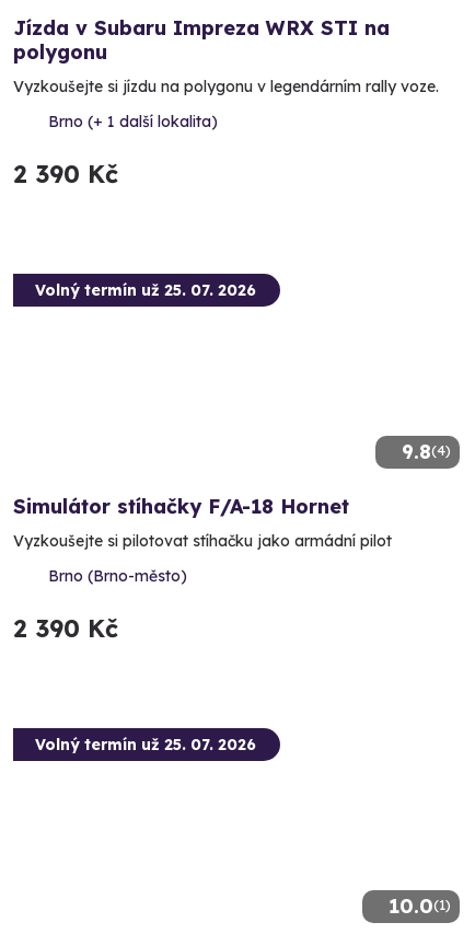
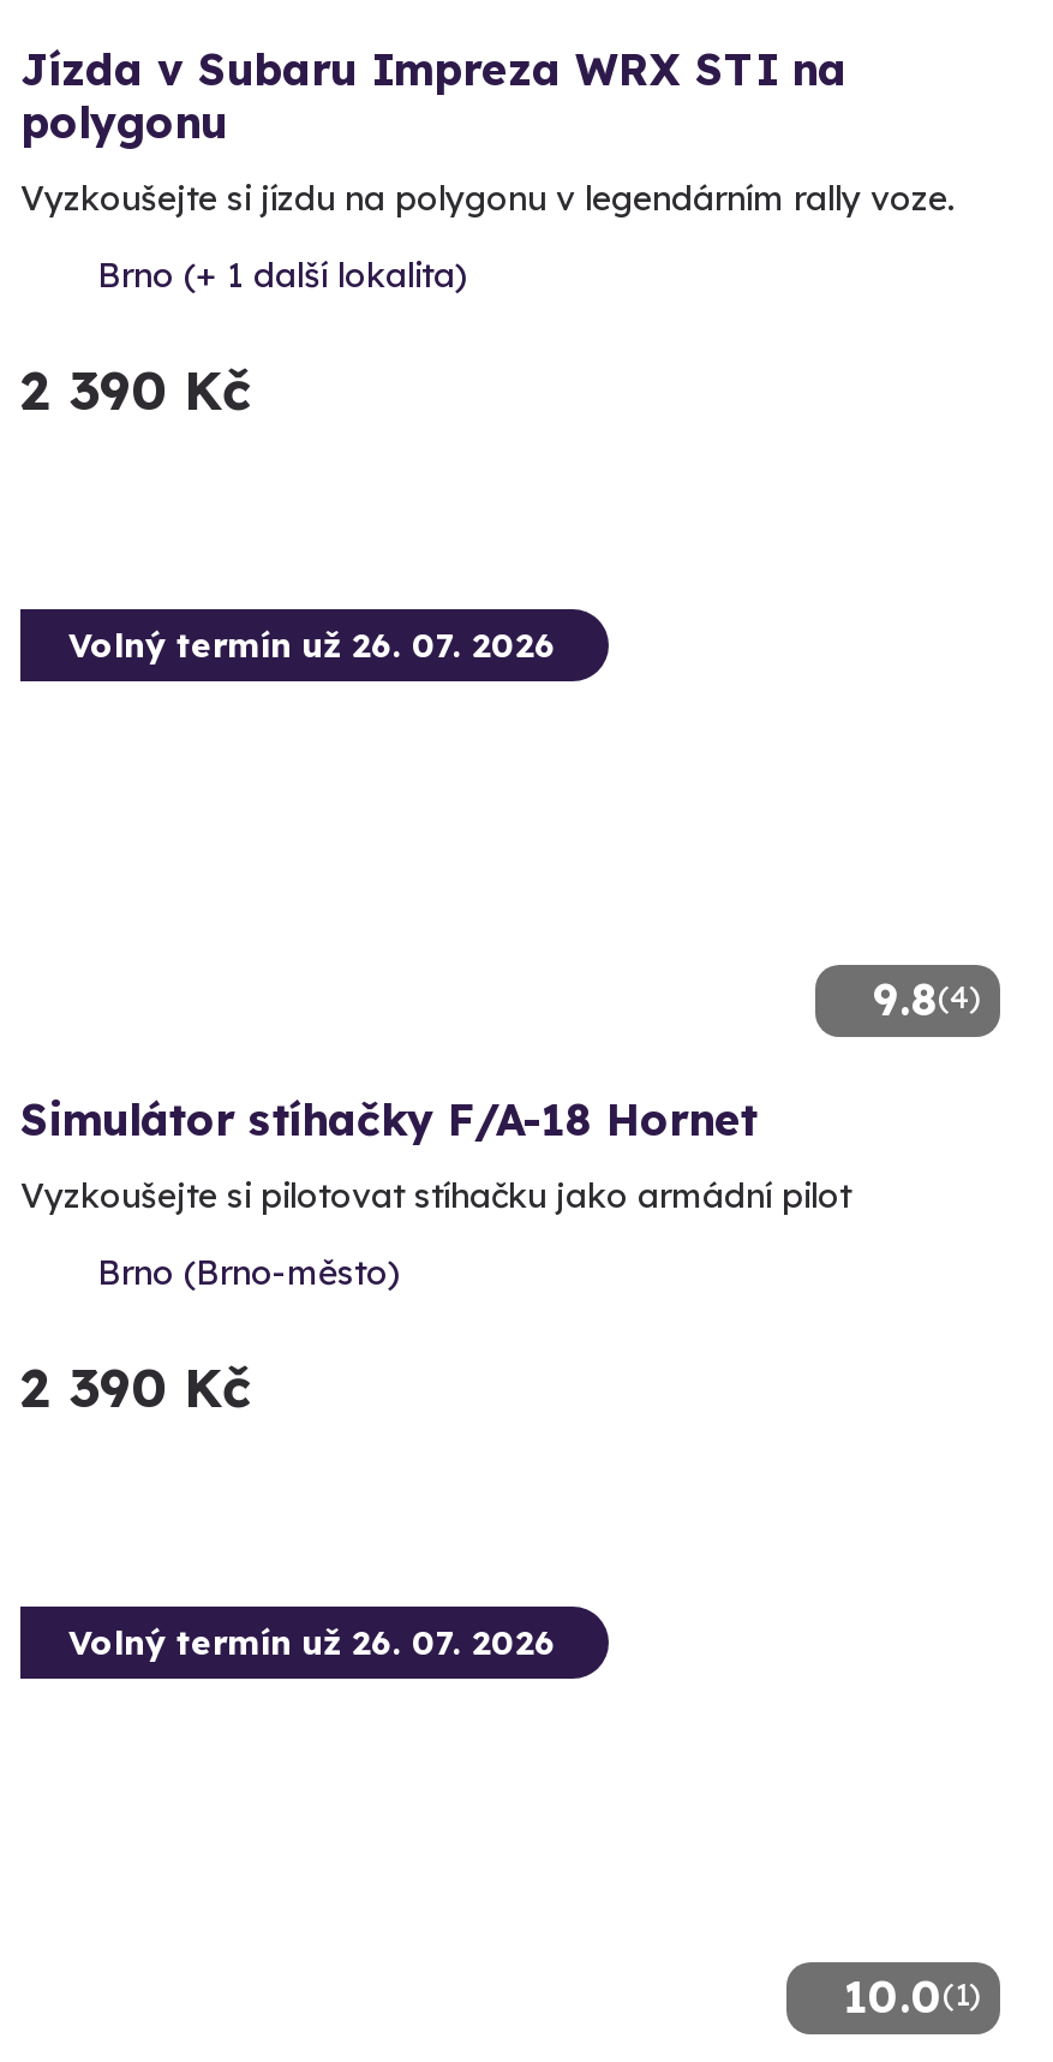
- Volný termín už 25. 07. 2026
+ Volný termín už 26. 07. 2026

- Volný termín už 25. 07. 2026
+ Volný termín už 26. 07. 2026
